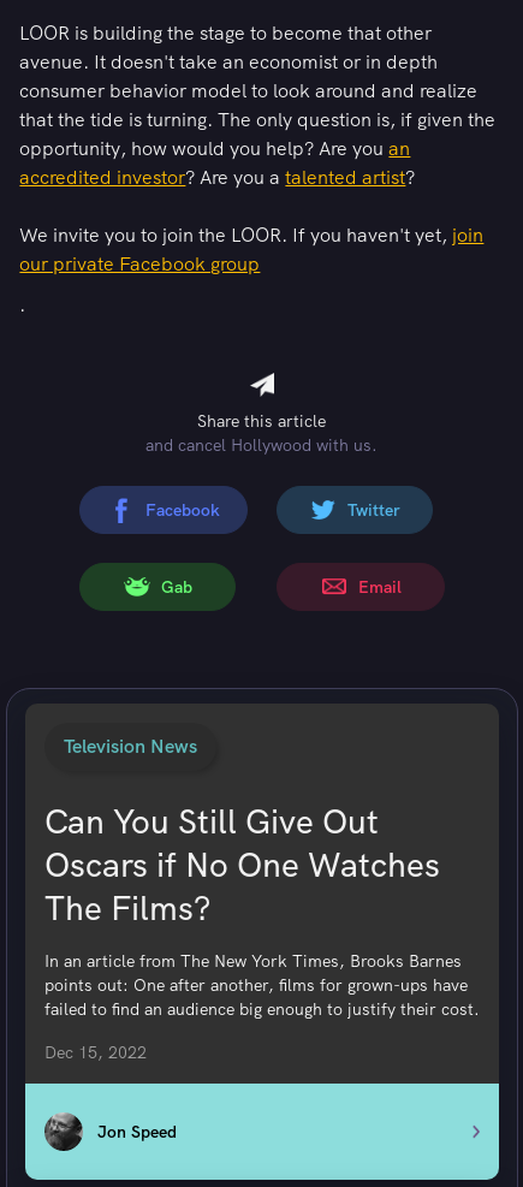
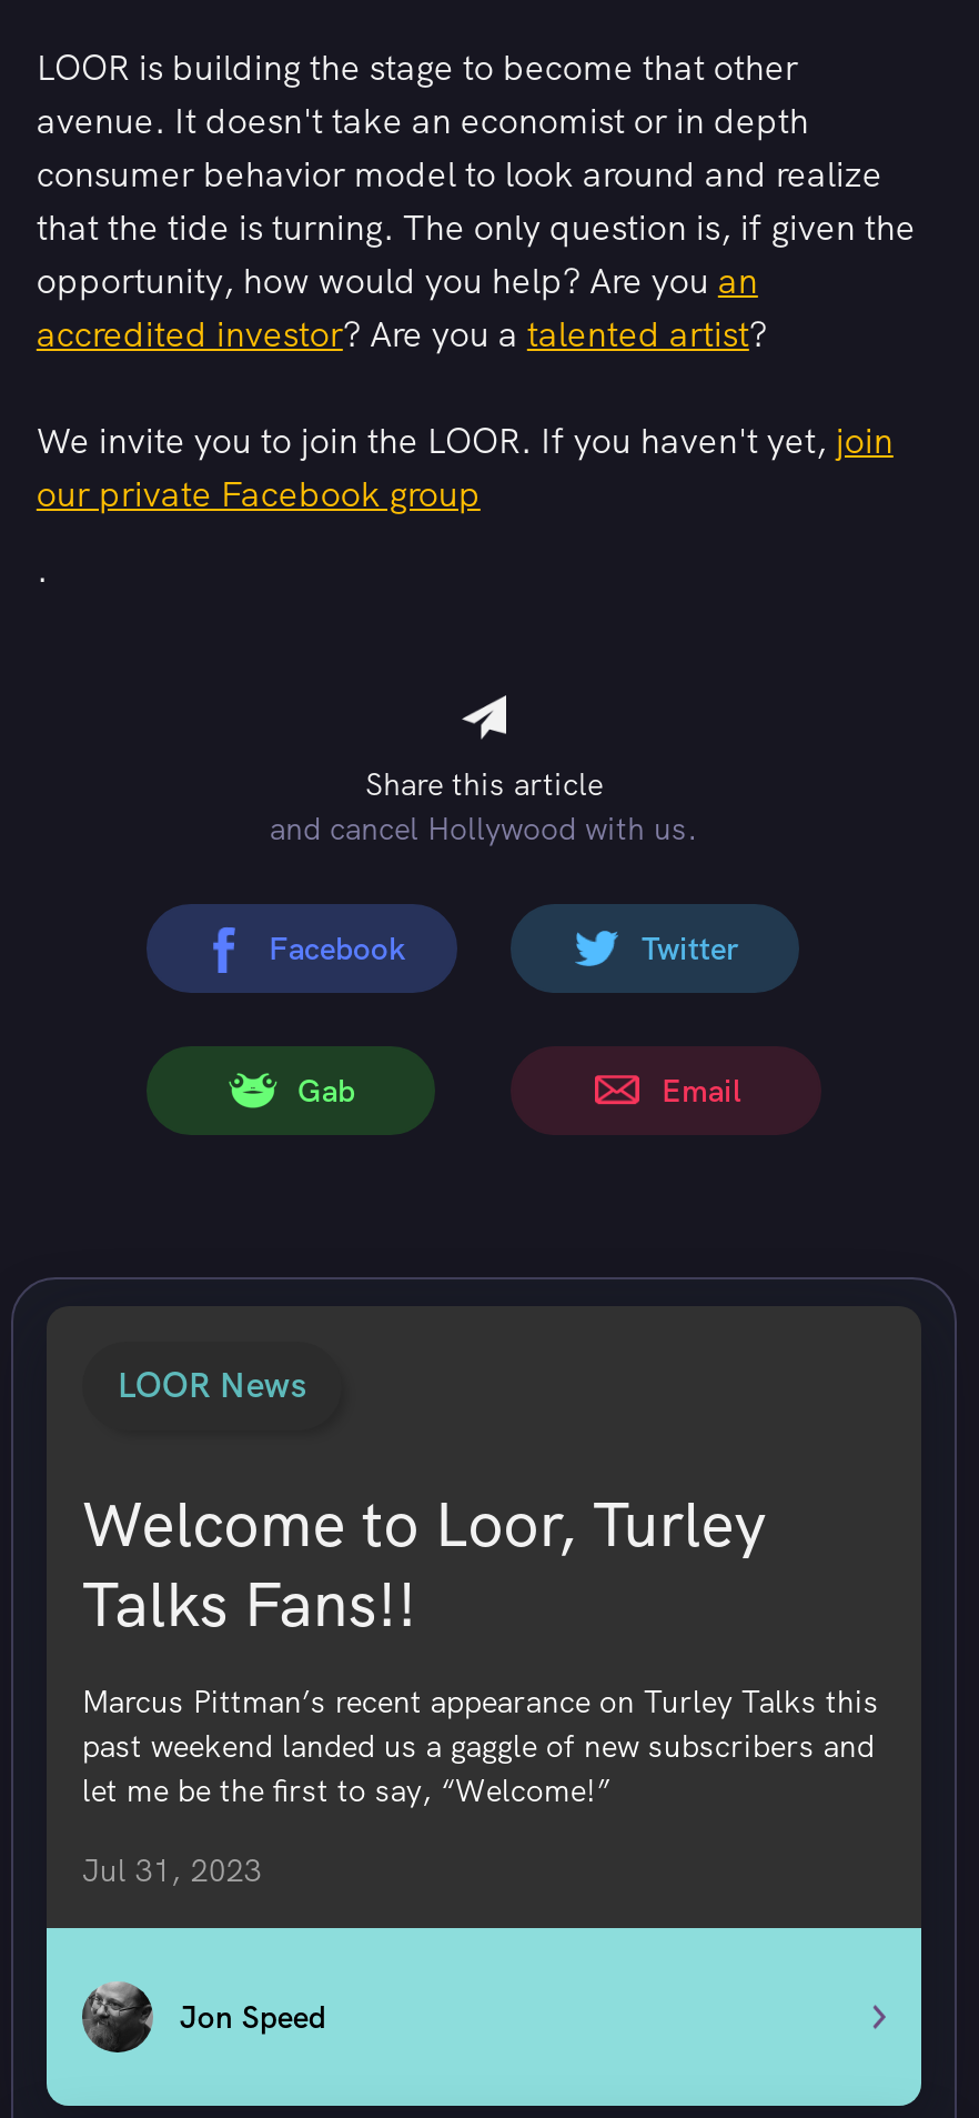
- Television News
+ LOOR News

- Can You Still Give Out
- Oscars if No One Watches
- The Films?
+ Welcome to Loor, Turley
+ Talks Fans!!

- In an article from The New York Times, Brooks Barnes
- points out: One after another, films for grown-ups have
- failed to find an audience big enough to justify their cost.
+ Marcus Pittman’s recent appearance on Turley Talks this
+ past weekend landed us a gaggle of new subscribers and
+ let me be the first to say, “Welcome!”

- Dec 15, 2022
+ Jul 31, 2023
